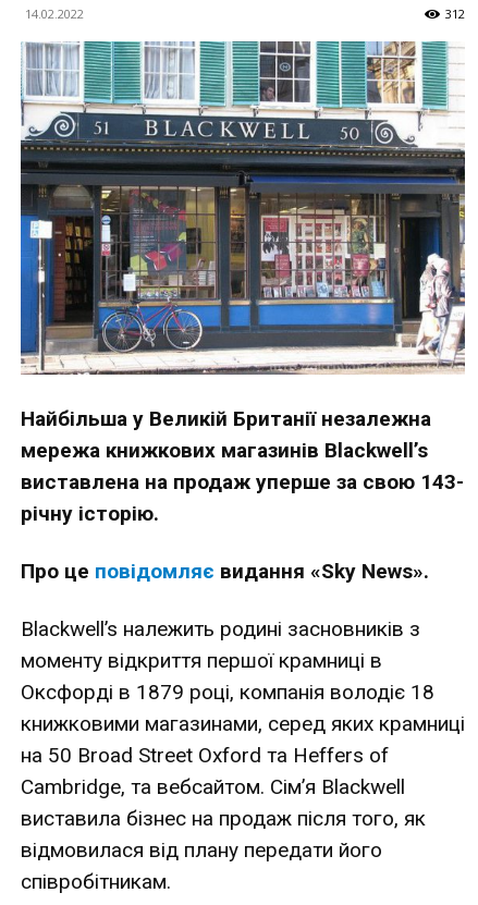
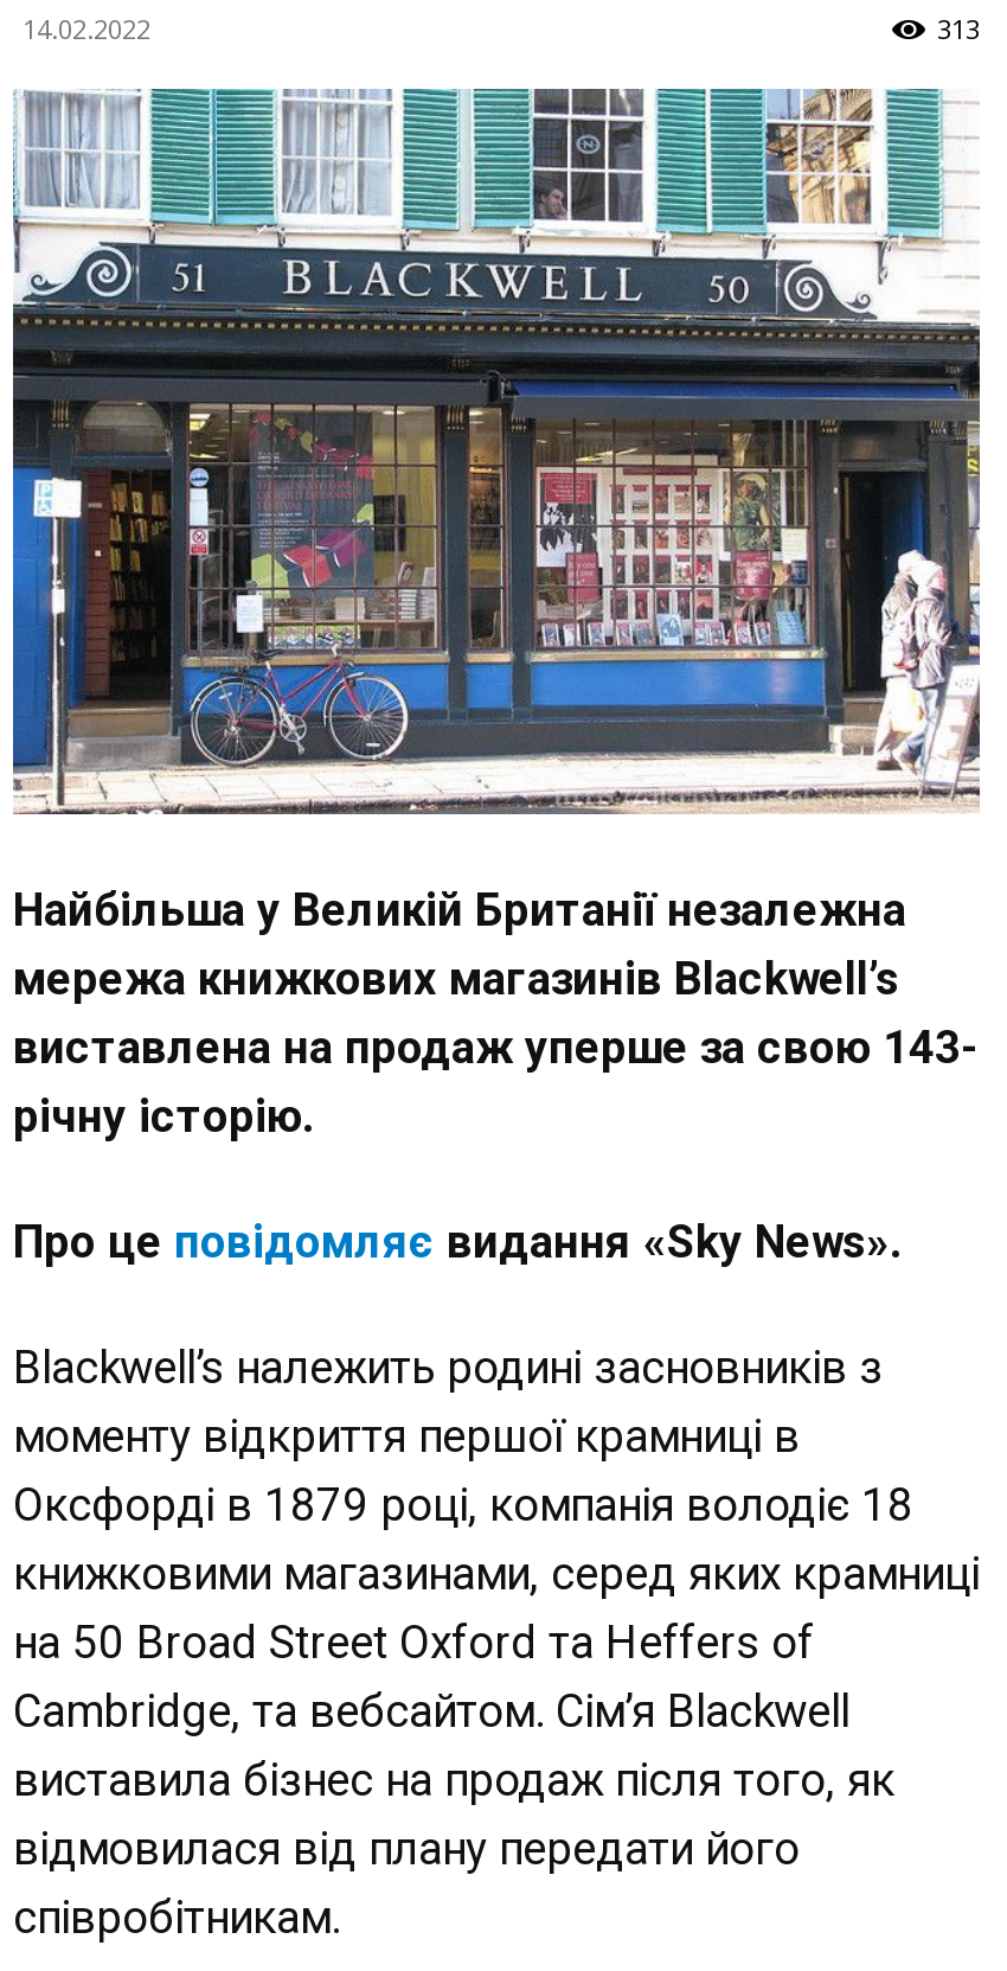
- 312
+ 313
